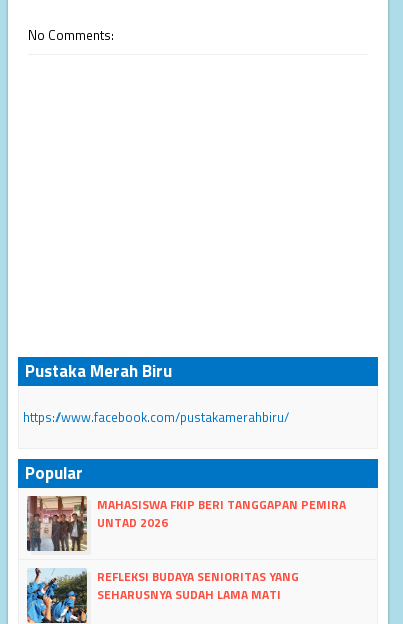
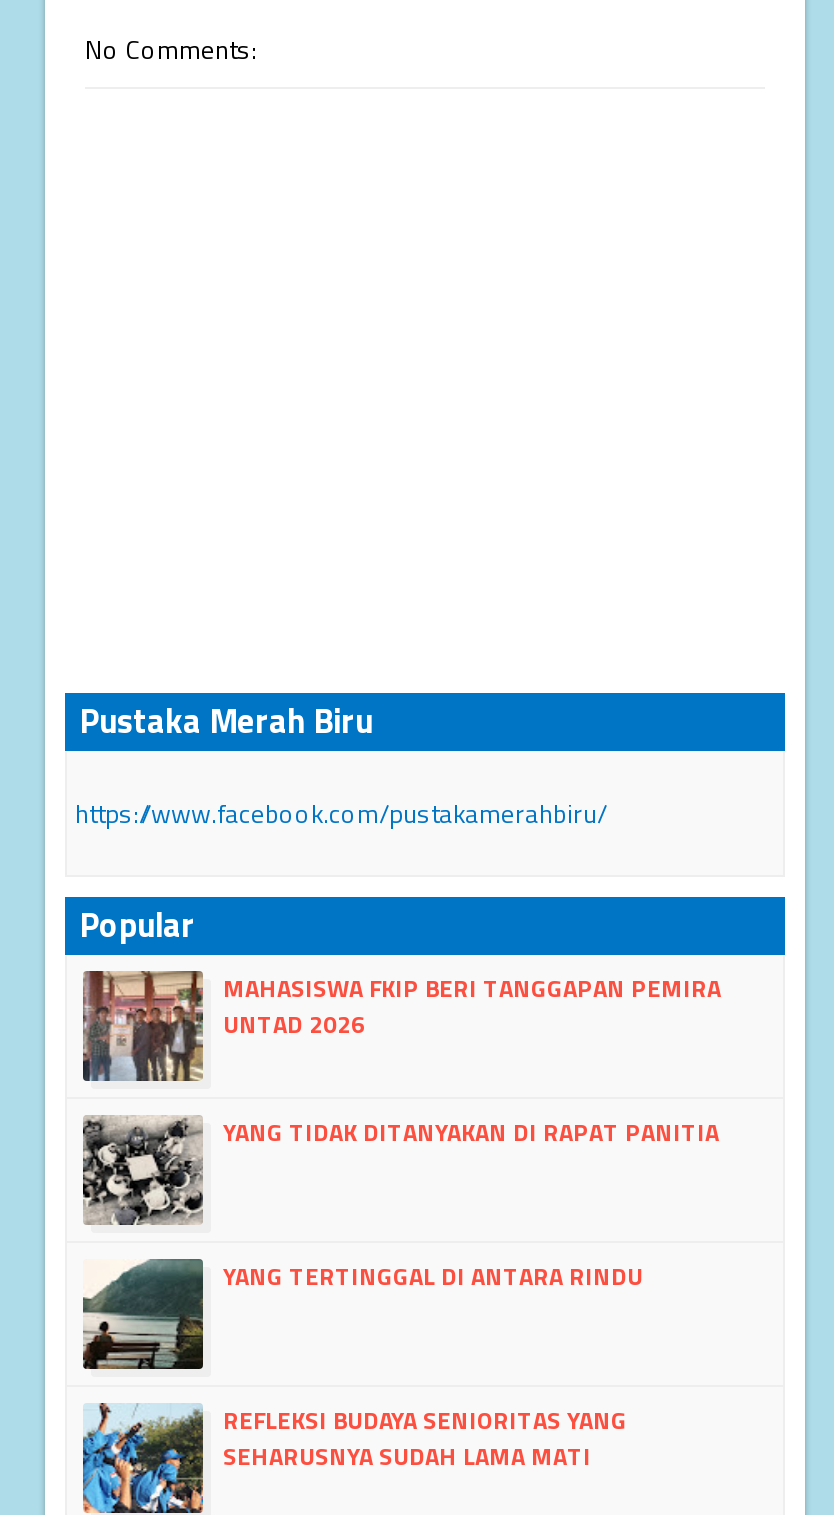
+ [image]
+ YANG TIDAK DITANYAKAN DI RAPAT PANITIA

+ [image]
+ YANG TERTINGGAL DI ANTARA RINDU
